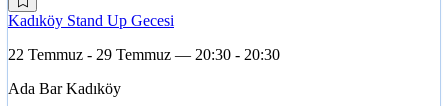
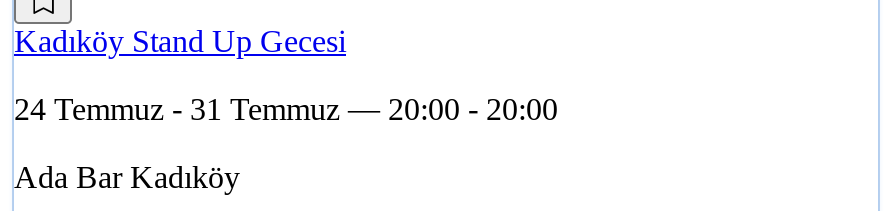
- 22 Temmuz - 29 Temmuz — 20:30 - 20:30
+ 24 Temmuz - 31 Temmuz — 20:00 - 20:00
